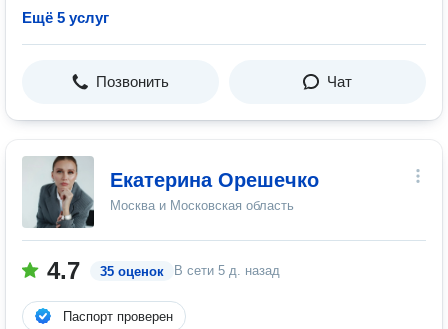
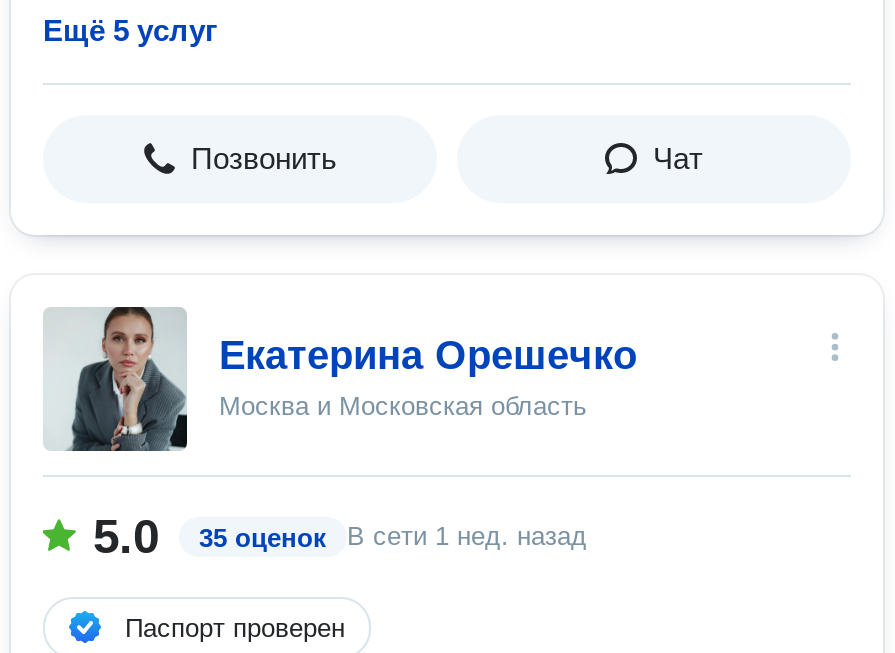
- 4.7
+ 5.0

- В сети 5 д. назад
+ В сети 1 нед. назад
